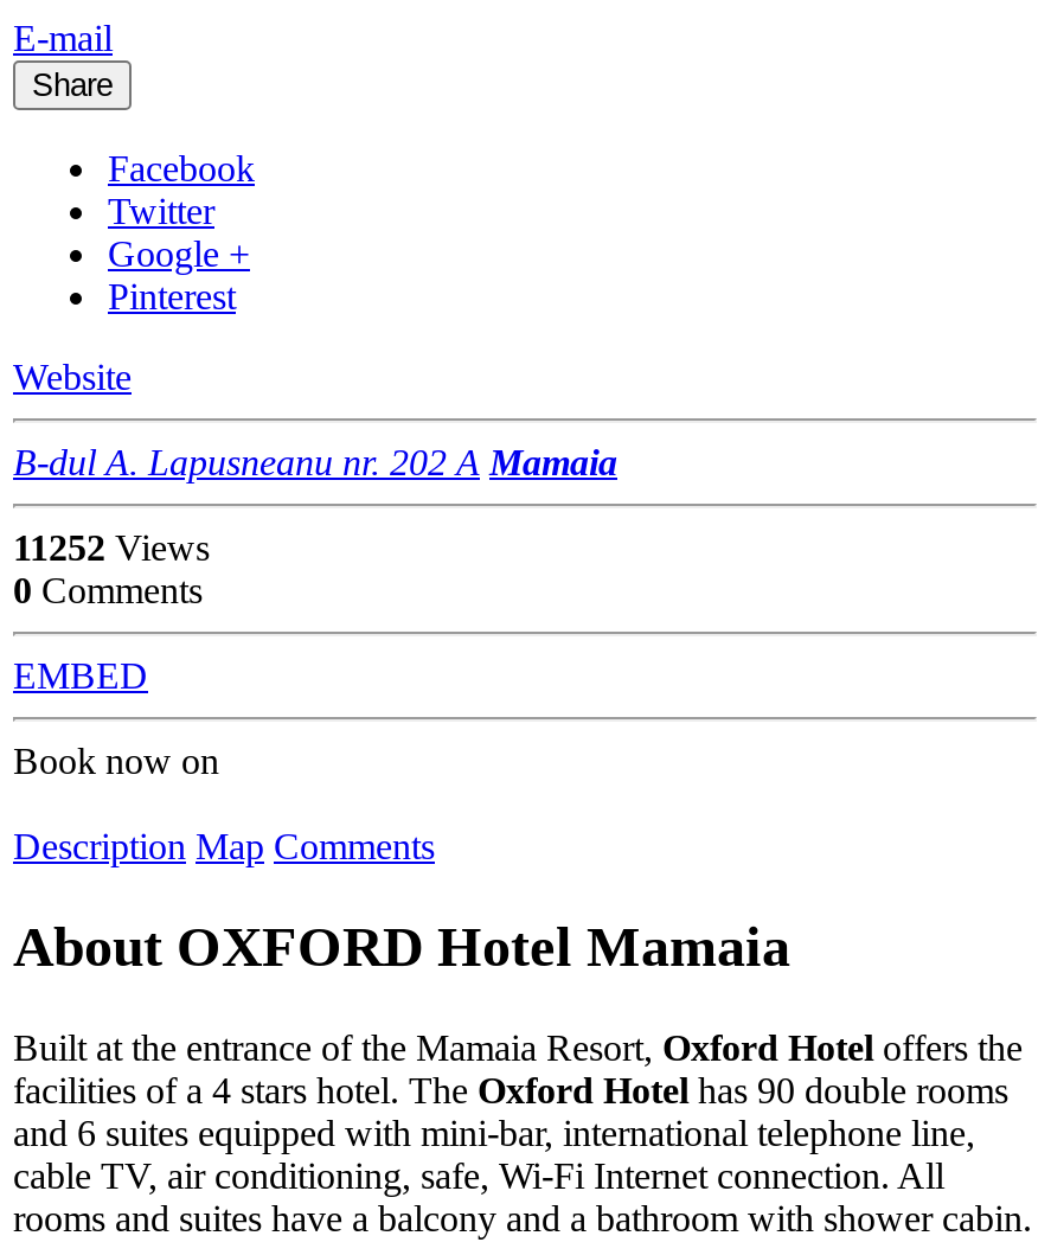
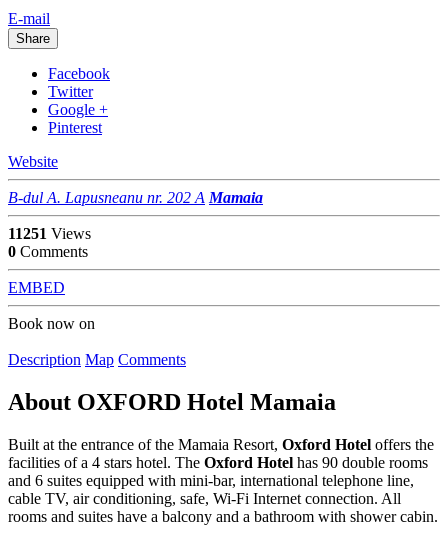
- 11252 Views
+ 11251 Views
